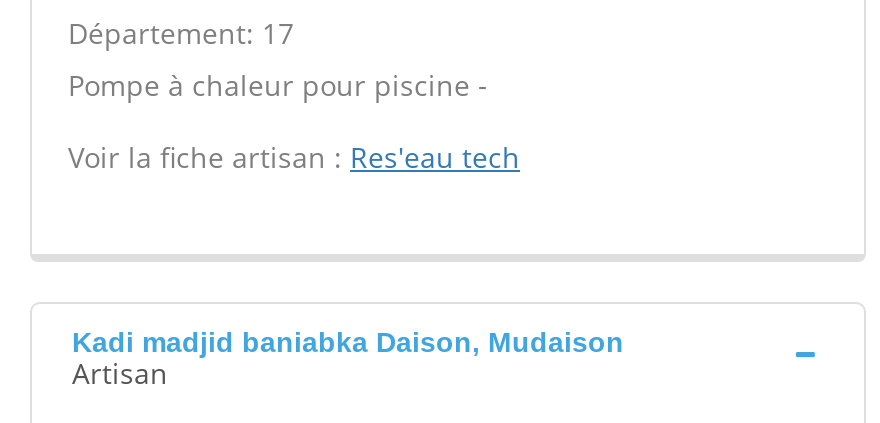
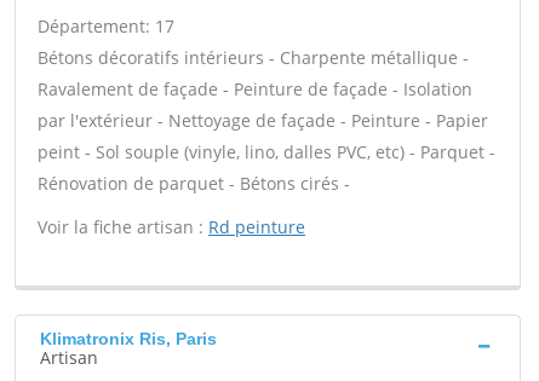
- Pompe à chaleur pour piscine -
+ Bétons décoratifs intérieurs - Charpente métallique -
+ Ravalement de façade - Peinture de façade - Isolation
+ par l'extérieur - Nettoyage de façade - Peinture - Papier
+ peint - Sol souple (vinyle, lino, dalles PVC, etc) - Parquet -
+ Rénovation de parquet - Bétons cirés -

- Voir la fiche artisan : Res'eau tech
+ Voir la fiche artisan : Rd peinture

- Kadi madjid baniabka Daison, Mudaison
+ Klimatronix Ris, Paris
